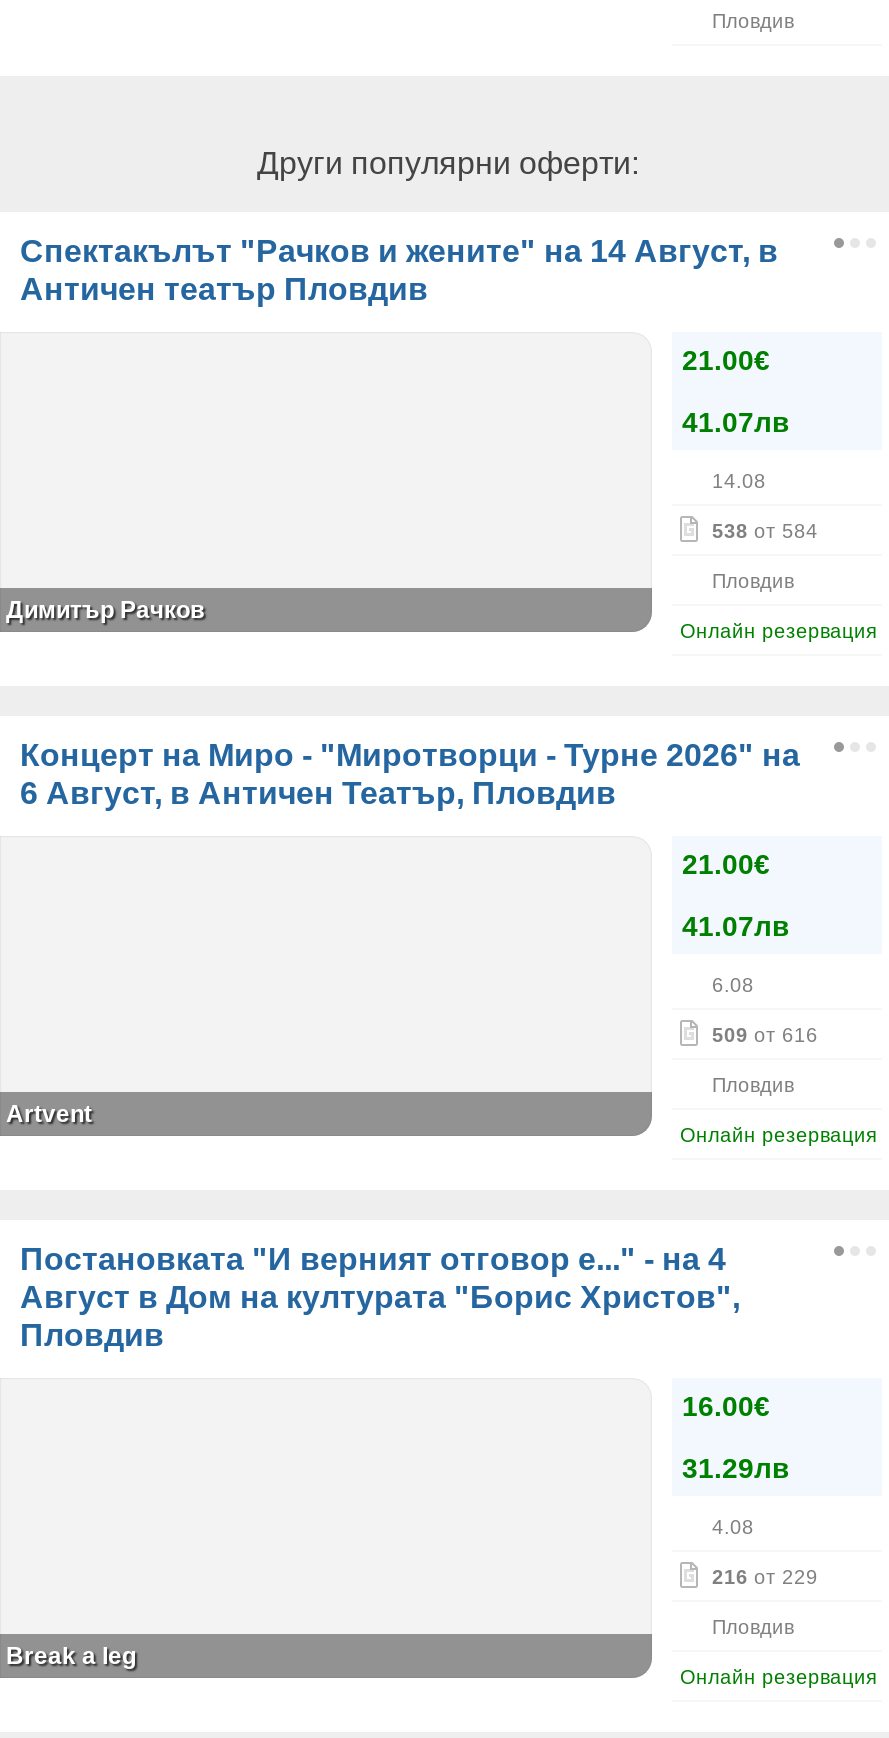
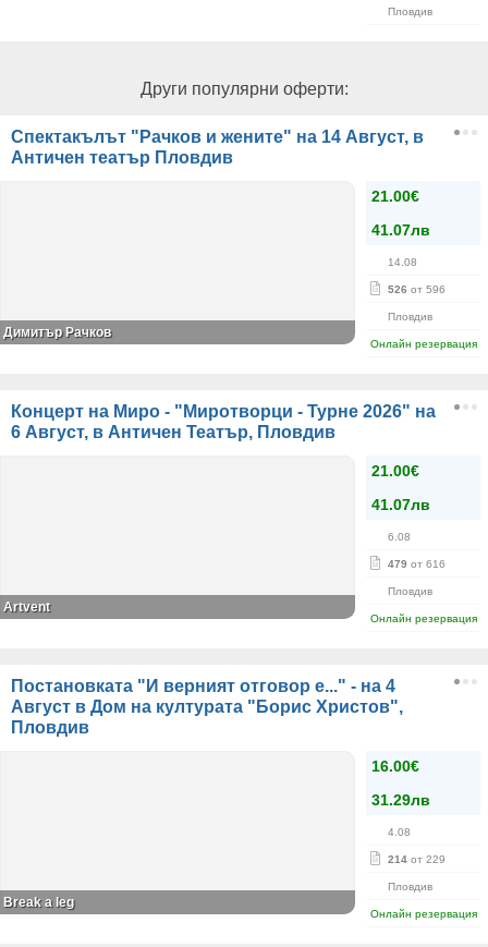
- 538 от 584
+ 526 от 596

- 509 от 616
+ 479 от 616

- 216 от 229
+ 214 от 229
